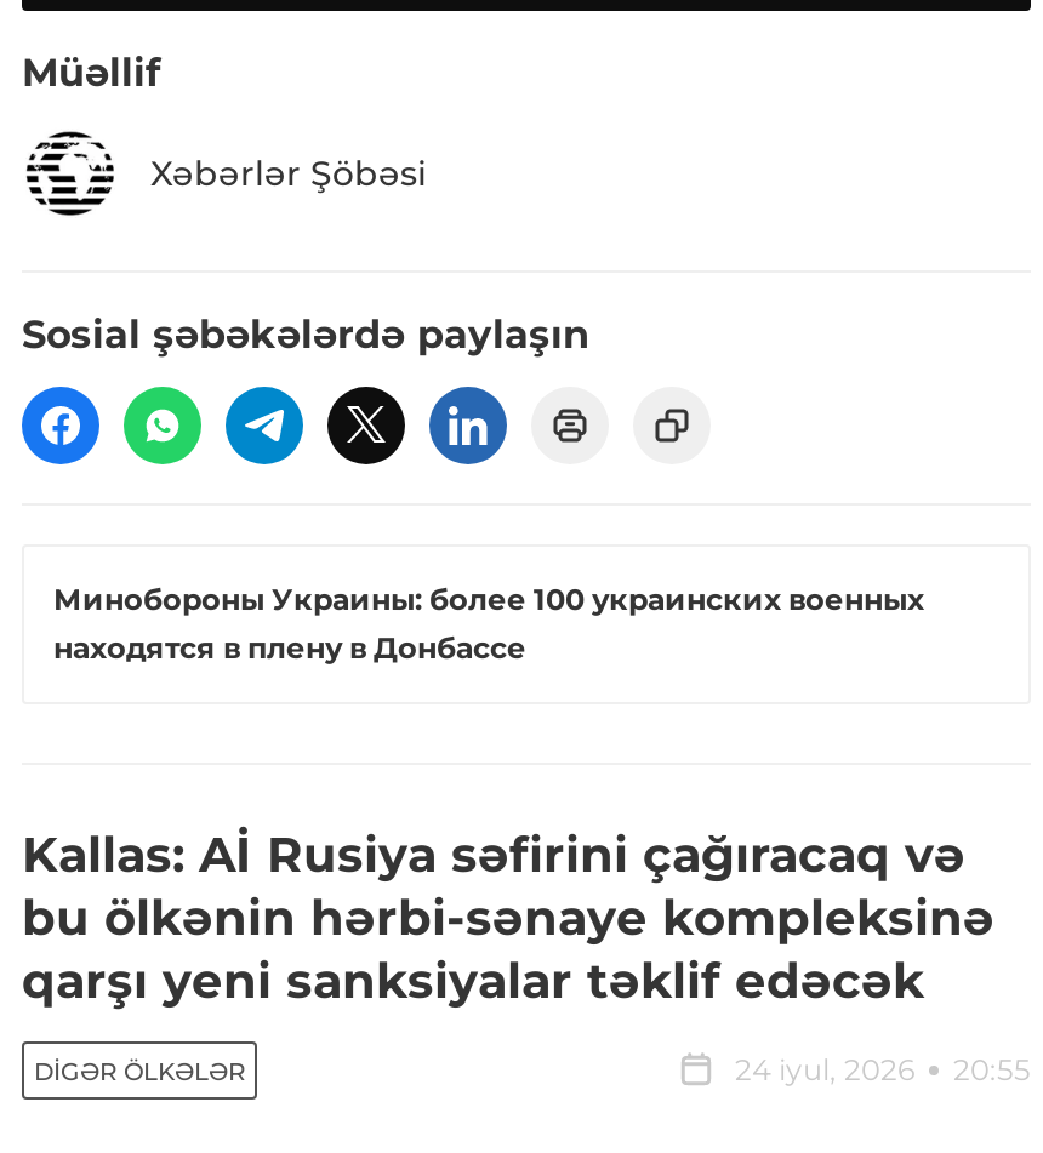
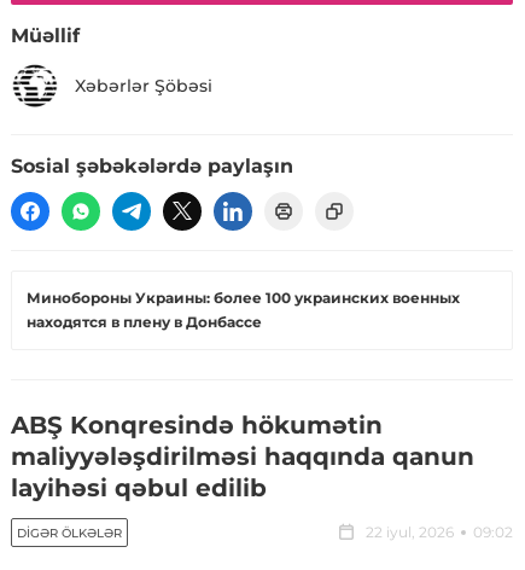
- Kallas: Aİ Rusiya səfirini çağıracaq və
- bu ölkənin hərbi-sənaye kompleksinə
- qarşı yeni sanksiyalar təklif edəcək
+ ABŞ Konqresində hökumətin
+ maliyyələşdirilməsi haqqında qanun
+ layihəsi qəbul edilib

- 24 iyul, 2026
- 20:55
+ 22 iyul, 2026
+ 09:02
